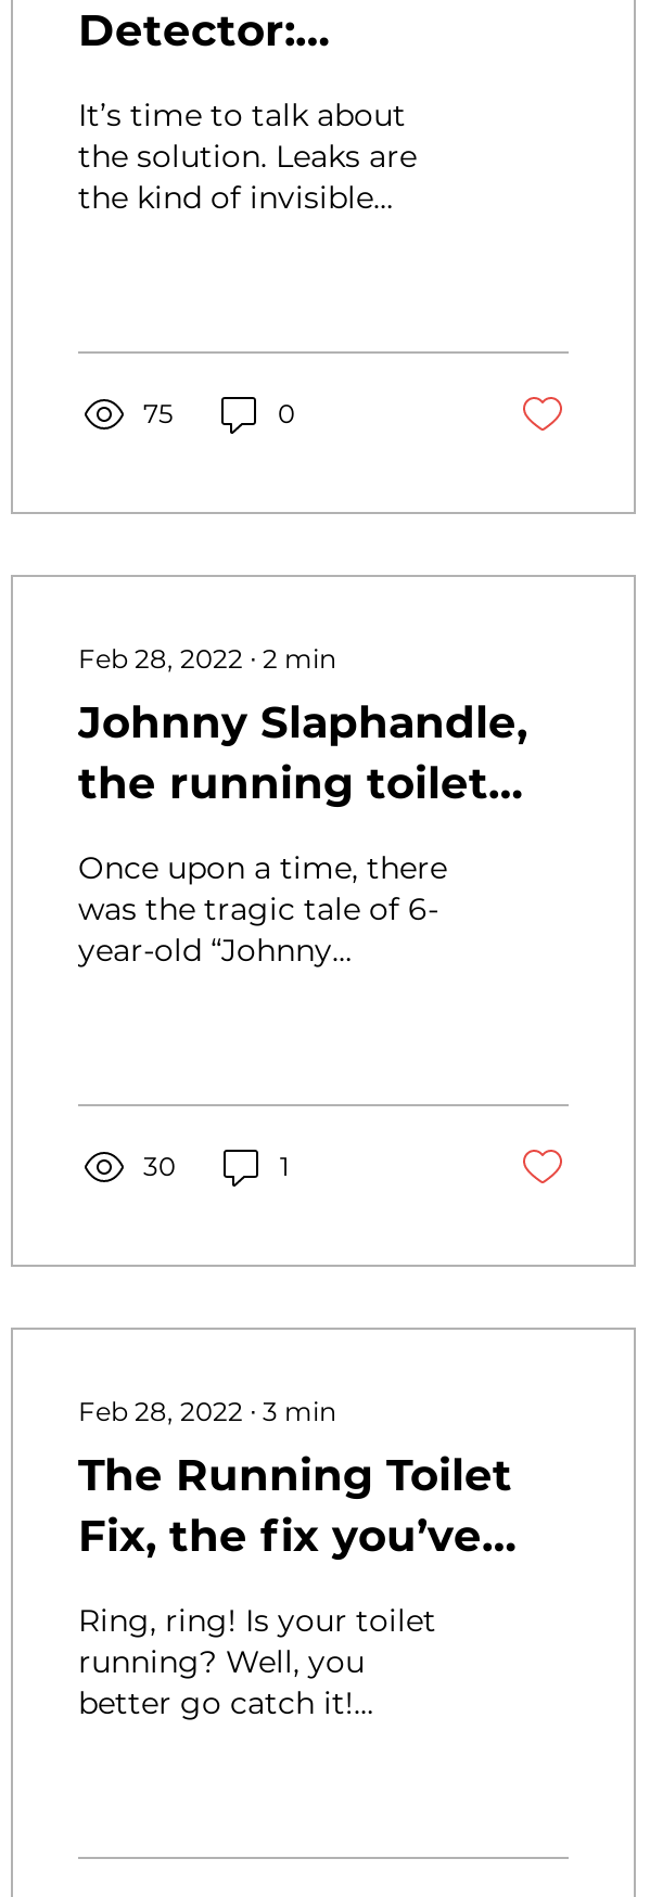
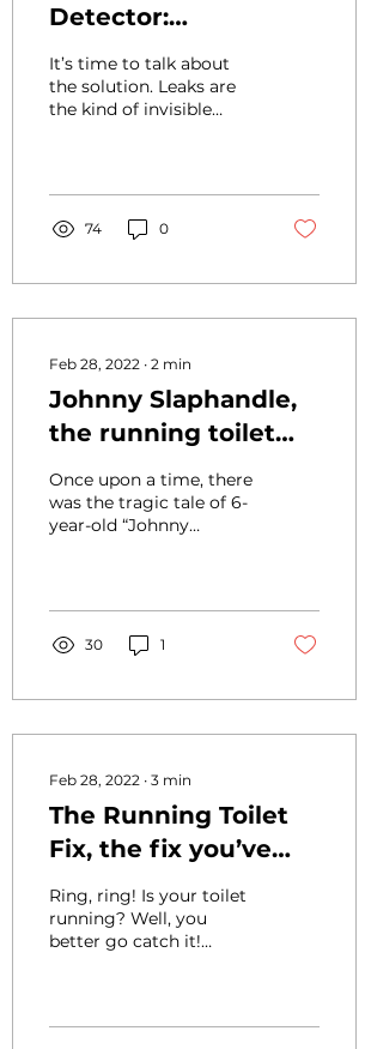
- 75
+ 74
